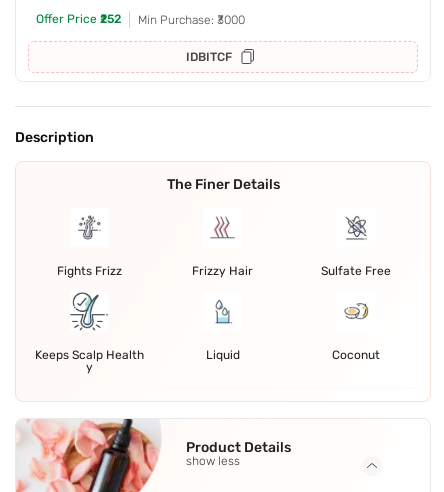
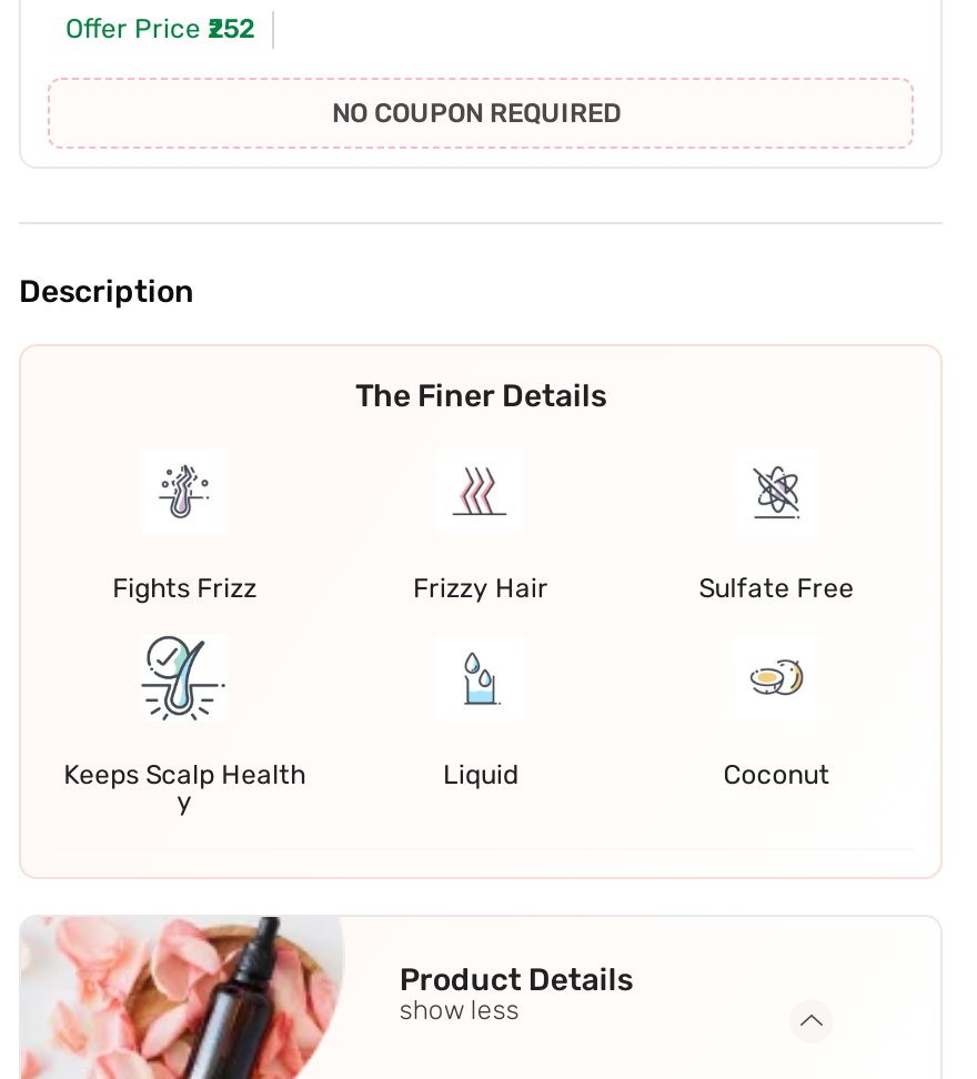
- Min Purchase: ₹3000
- IDBITCF
+ NO COUPON REQUIRED
